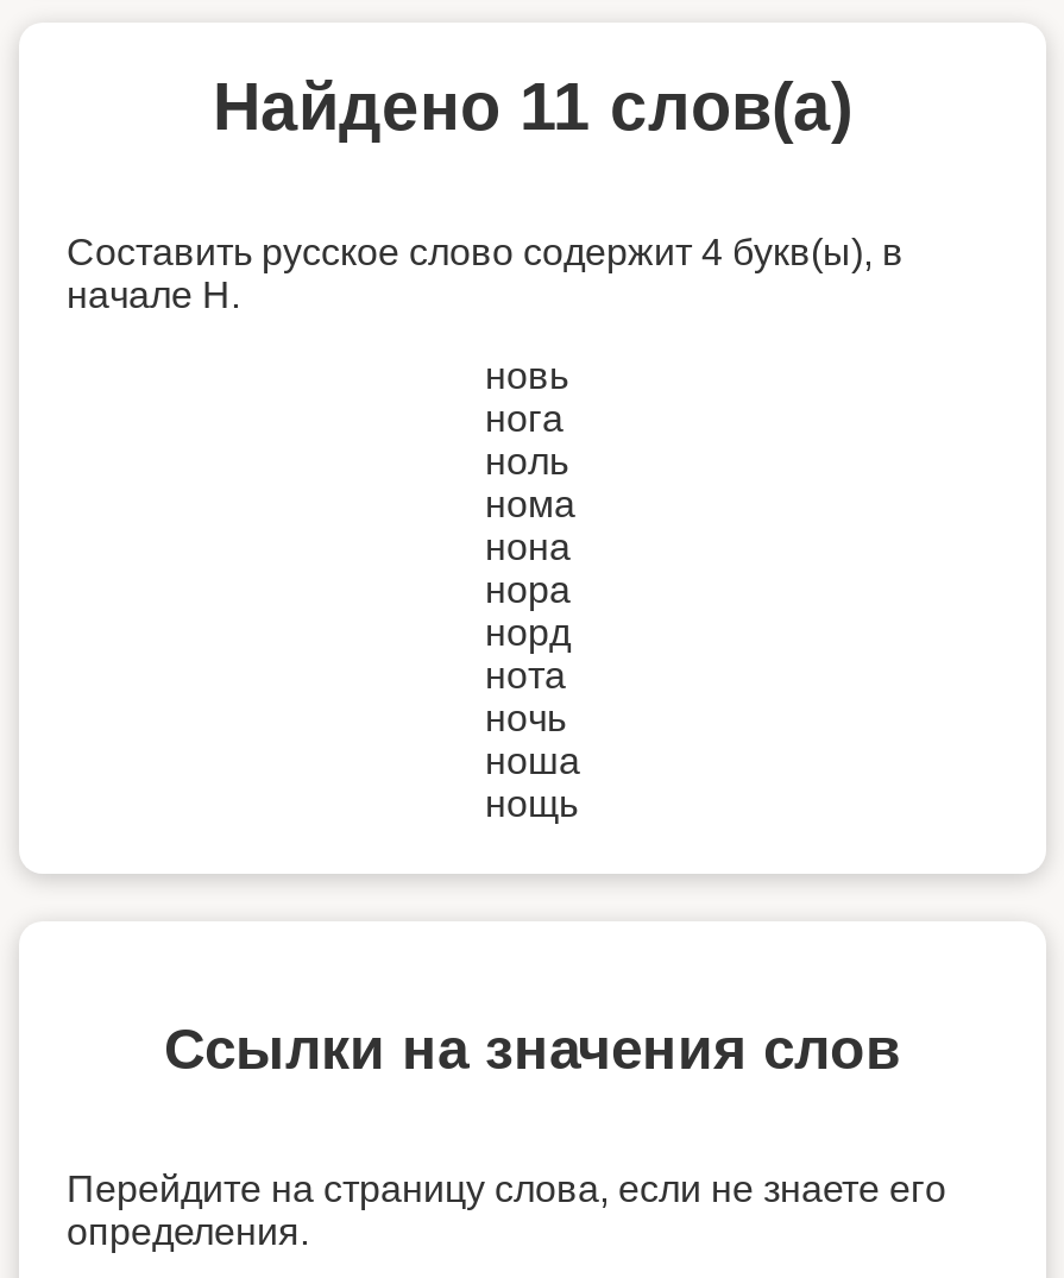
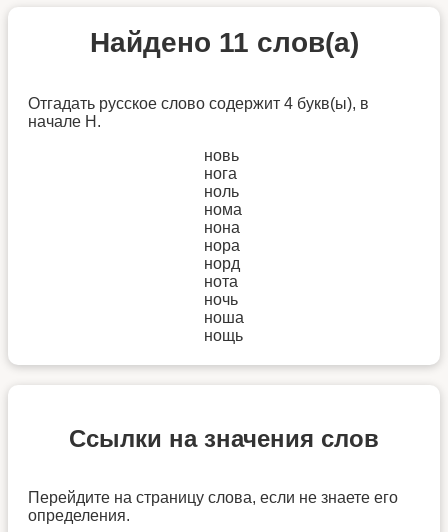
- Составить русское слово содержит 4 букв(ы), в
+ Отгадать русское слово содержит 4 букв(ы), в
